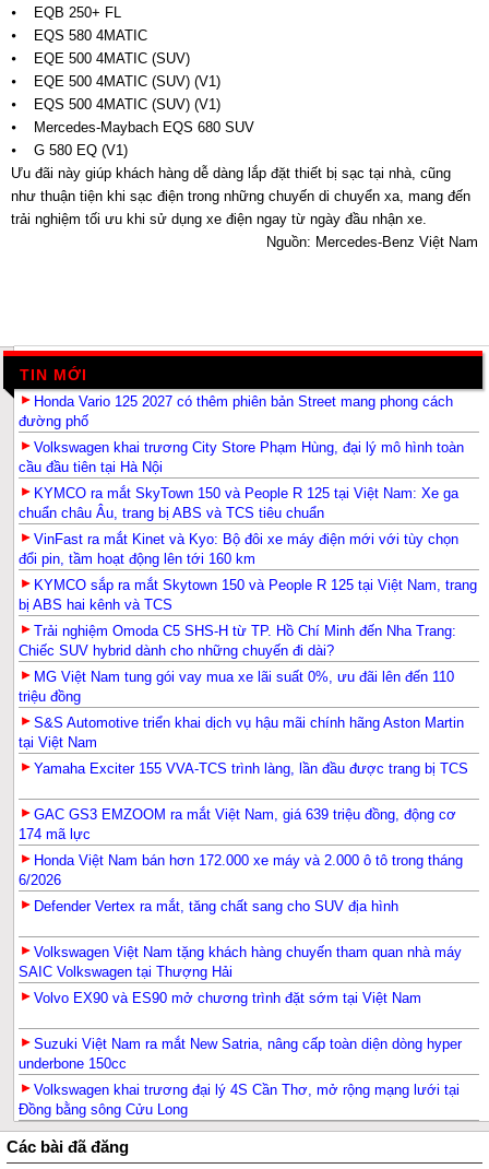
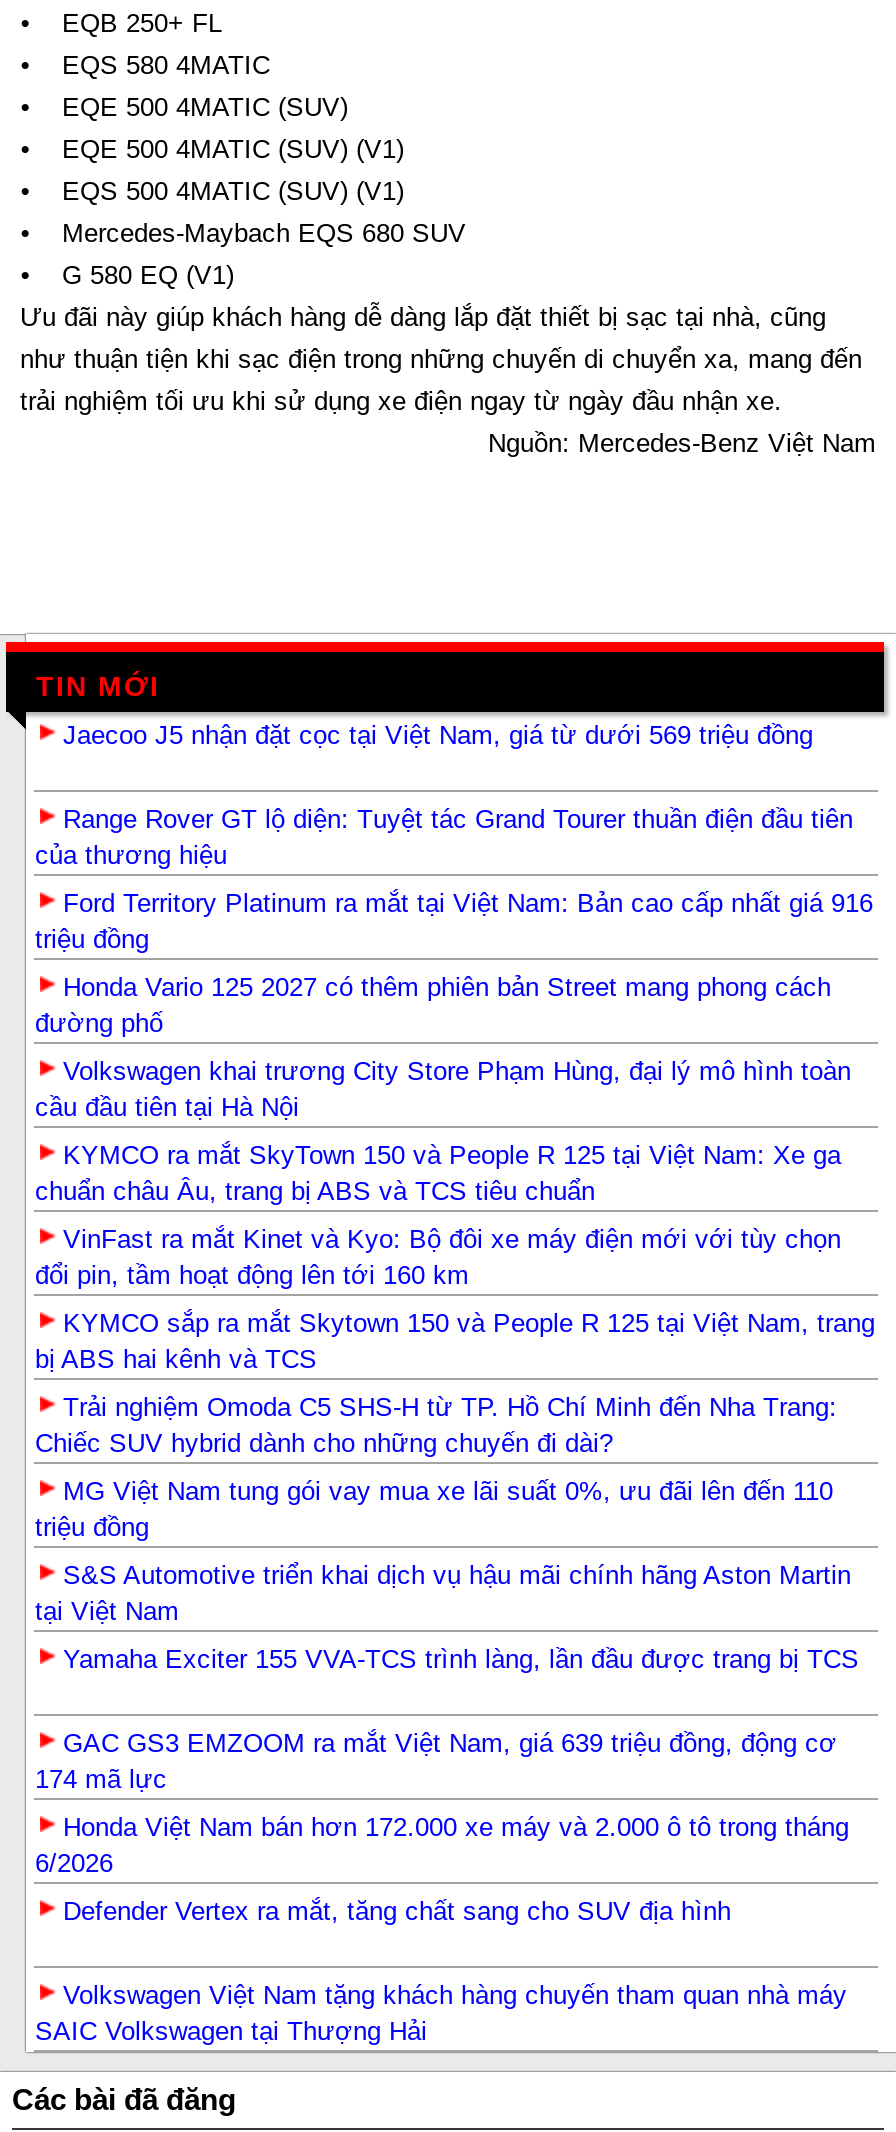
+ Jaecoo J5 nhận đặt cọc tại Việt Nam, giá từ dưới 569 triệu đồng
+ Range Rover GT lộ diện: Tuyệt tác Grand Tourer thuần điện đầu tiên
+ của thương hiệu
+ Ford Territory Platinum ra mắt tại Việt Nam: Bản cao cấp nhất giá 916
+ triệu đồng

moved down: Honda Vario 125 2027 có thêm phiên bản Street mang phong cách | đường phố | Volkswagen khai trương City Store Phạm Hùng, đại lý mô hình toàn | ... | Volkswagen Việt Nam tặng khách hàng chuyến tham quan nhà máy | SAIC Volkswagen tại Thượng Hải

- Volvo EX90 và ES90 mở chương trình đặt sớm tại Việt Nam
- Suzuki Việt Nam ra mắt New Satria, nâng cấp toàn diện dòng hyper
- underbone 150cc
- Volkswagen khai trương đại lý 4S Cần Thơ, mở rộng mạng lưới tại
- Đồng bằng sông Cửu Long
